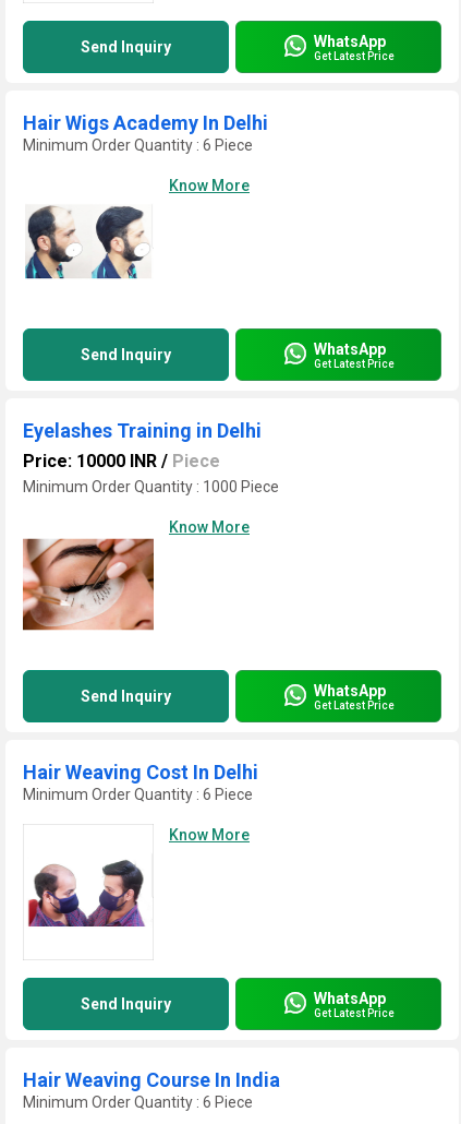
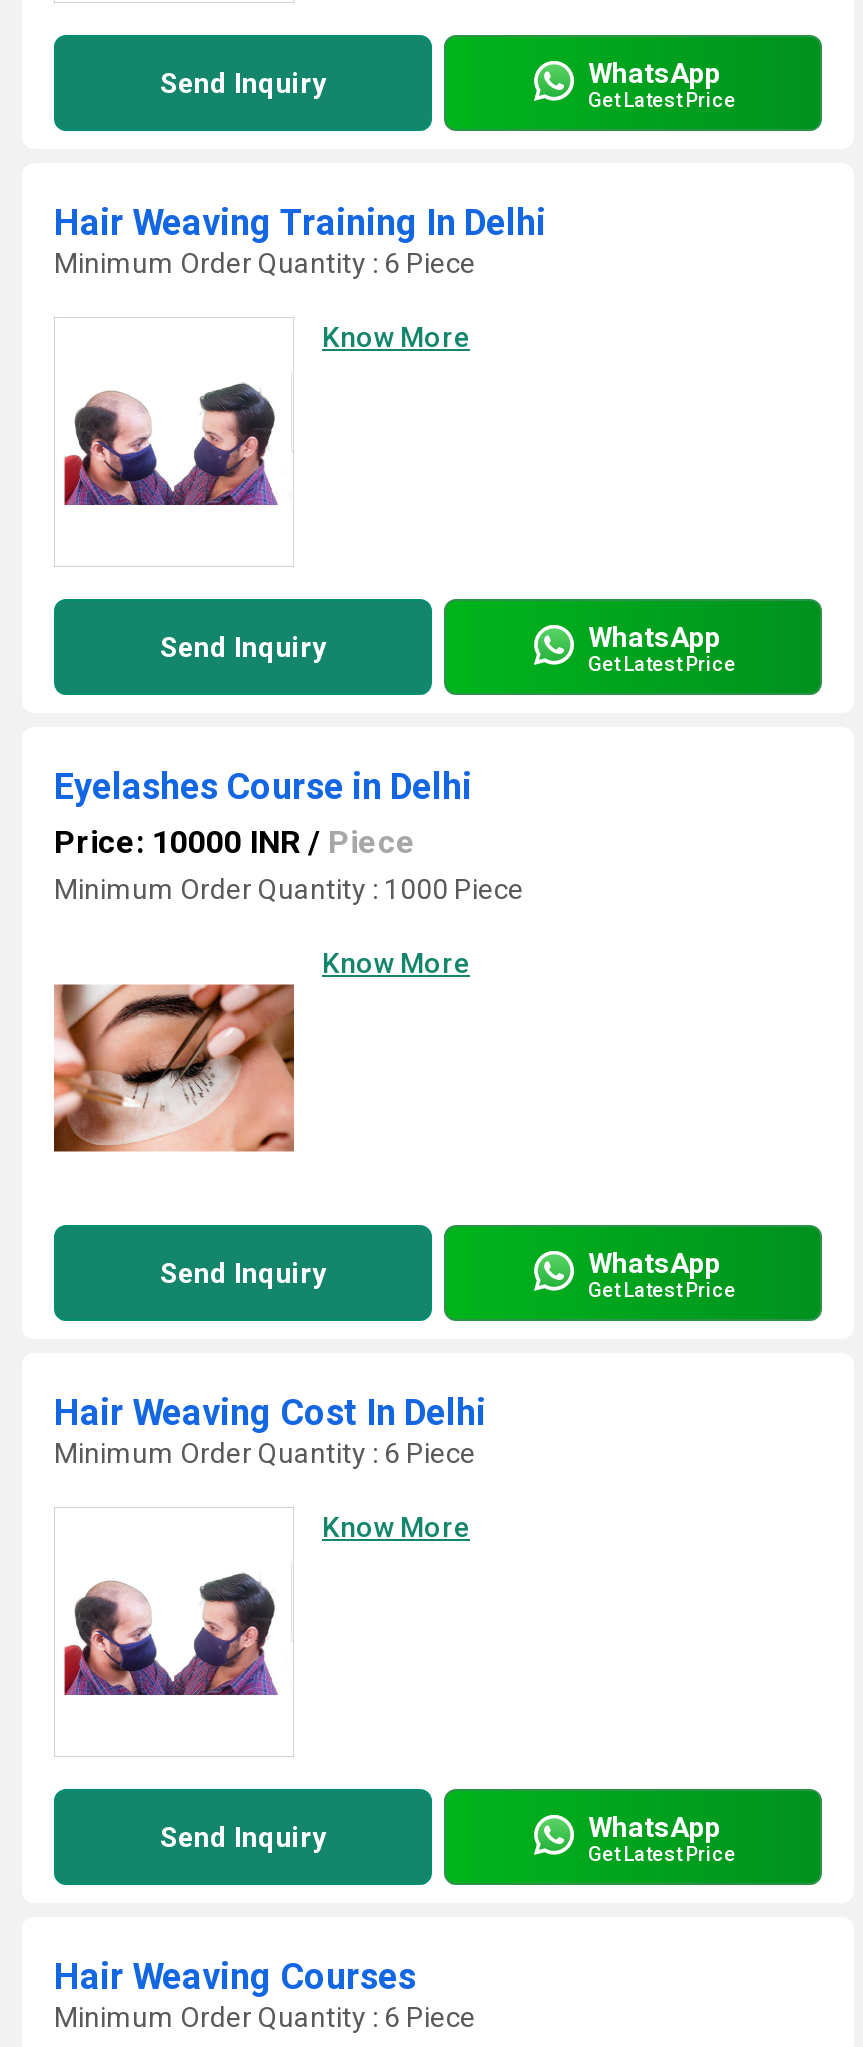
- Hair Wigs Academy In Delhi
+ Hair Weaving Training In Delhi

- [image]
+ [image]

- Eyelashes Training in Delhi
+ Eyelashes Course in Delhi

- Hair Weaving Course In India
+ Hair Weaving Courses
